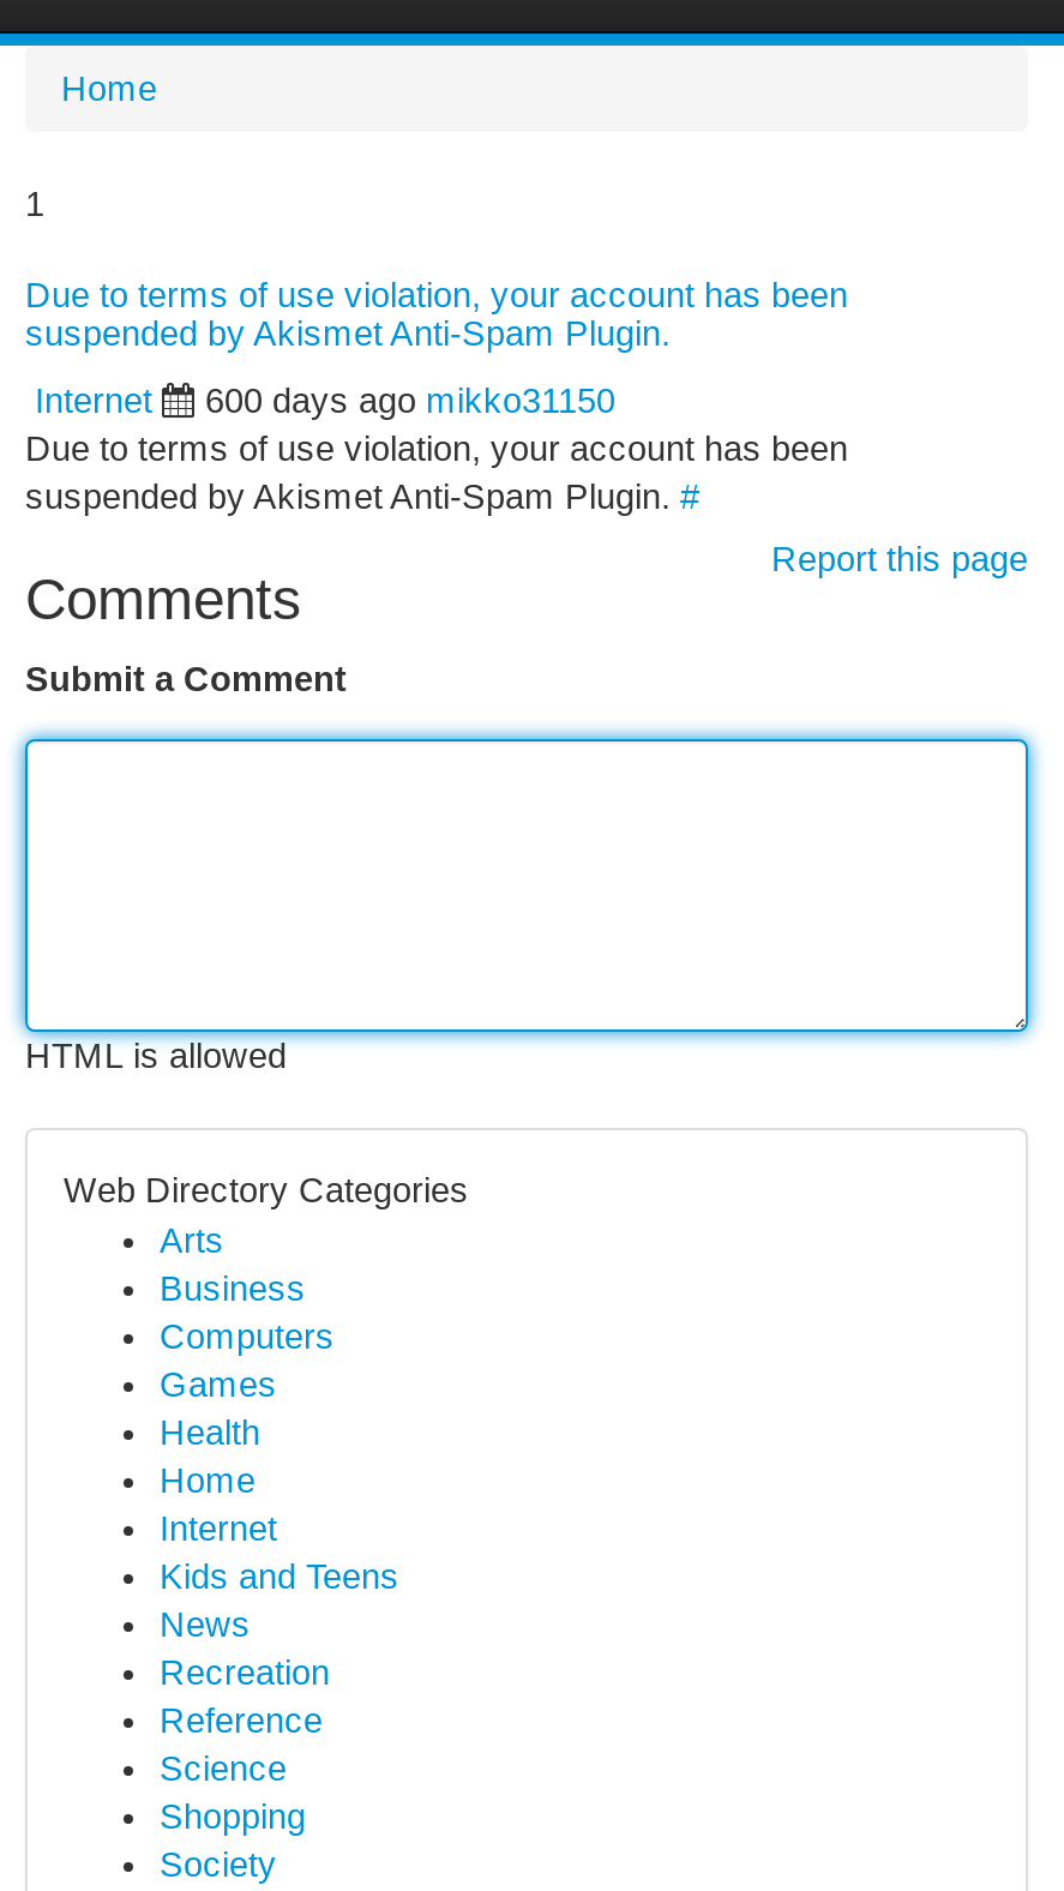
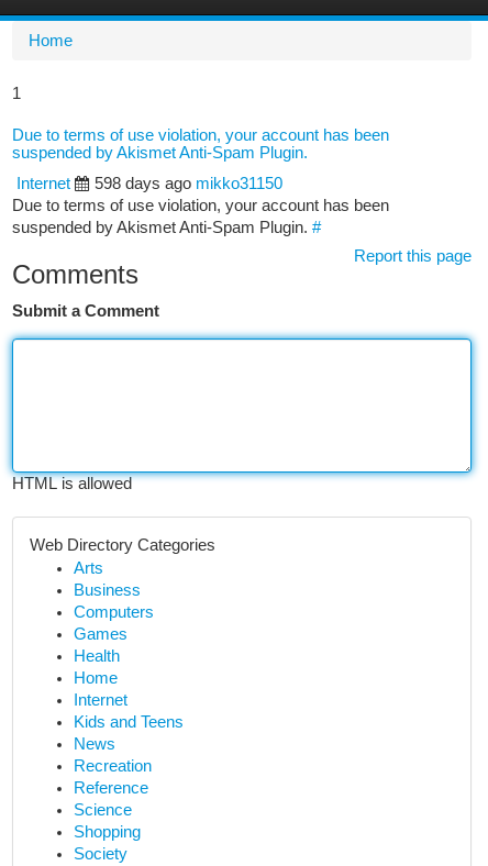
- 600 days ago mikko31150
+ 598 days ago mikko31150
